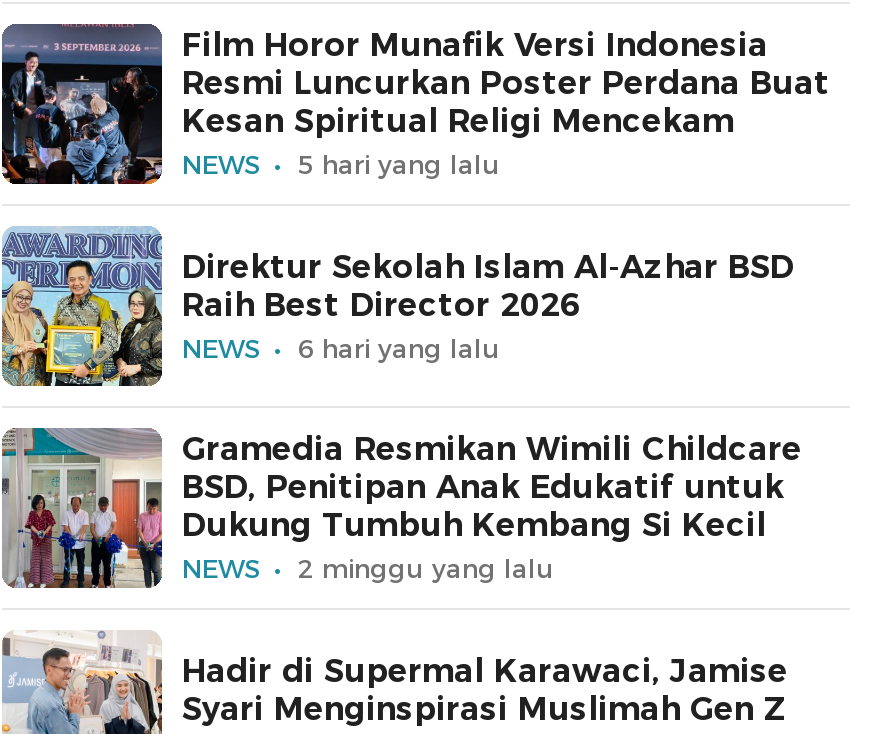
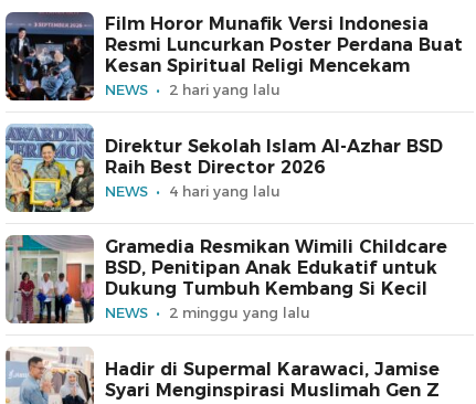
- 5 hari yang lalu
+ 2 hari yang lalu

- 6 hari yang lalu
+ 4 hari yang lalu
